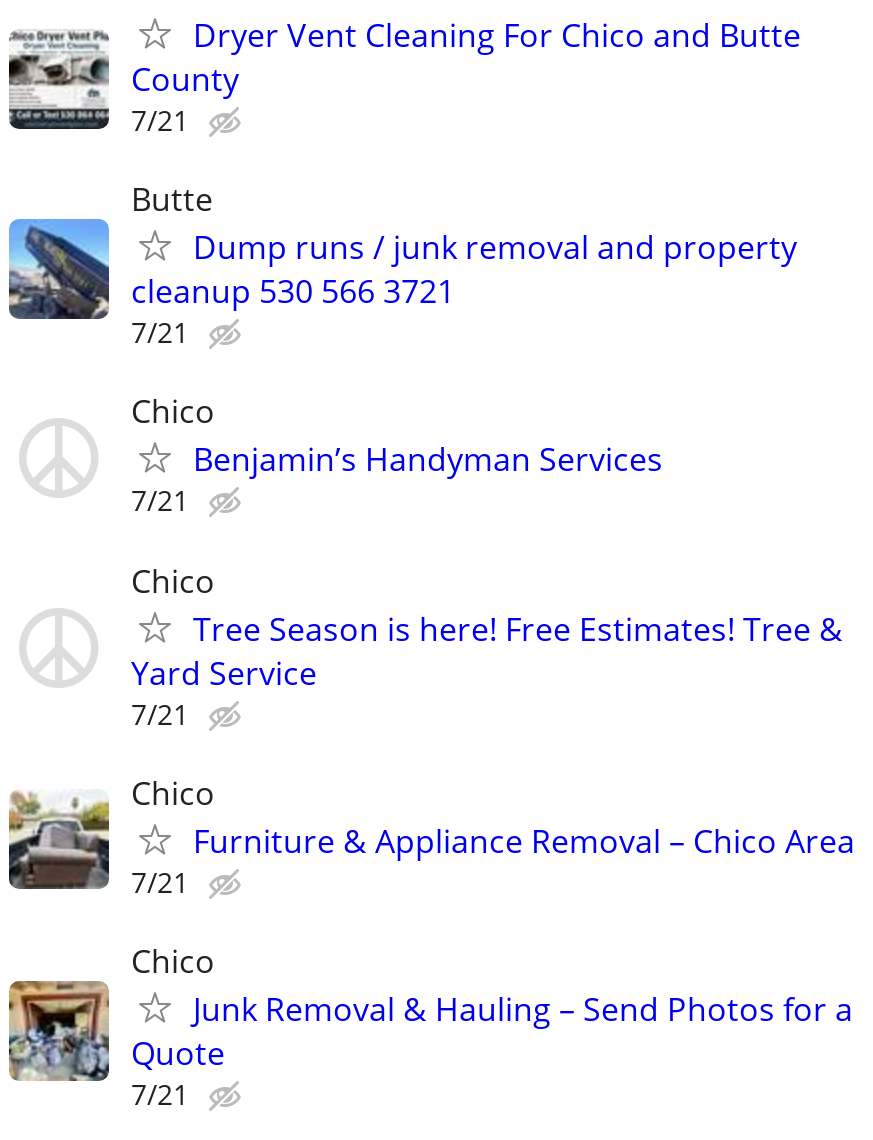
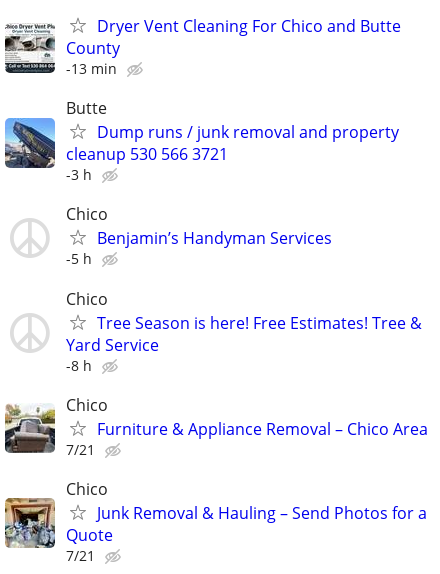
- 7/21
+ -13 min

- 7/21
+ -3 h

- 7/21
+ -5 h

- 7/21
+ -8 h
